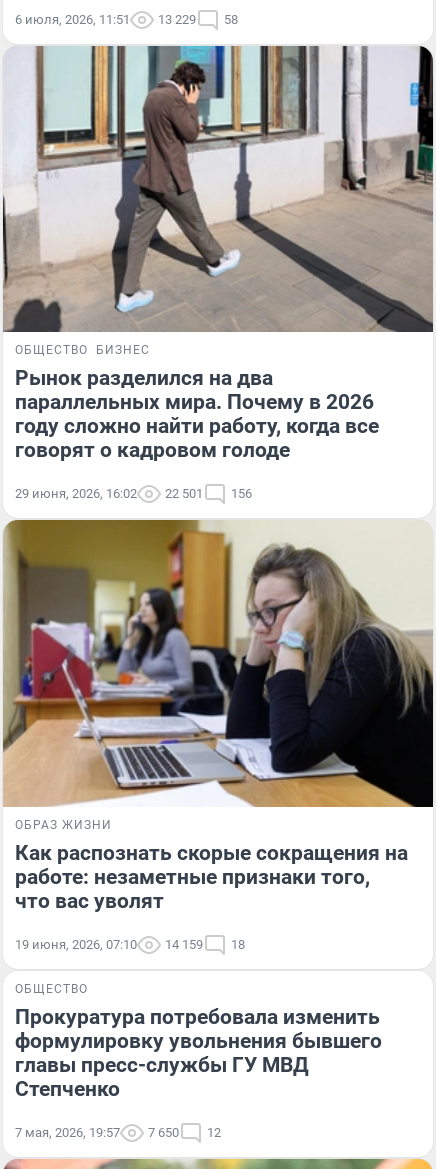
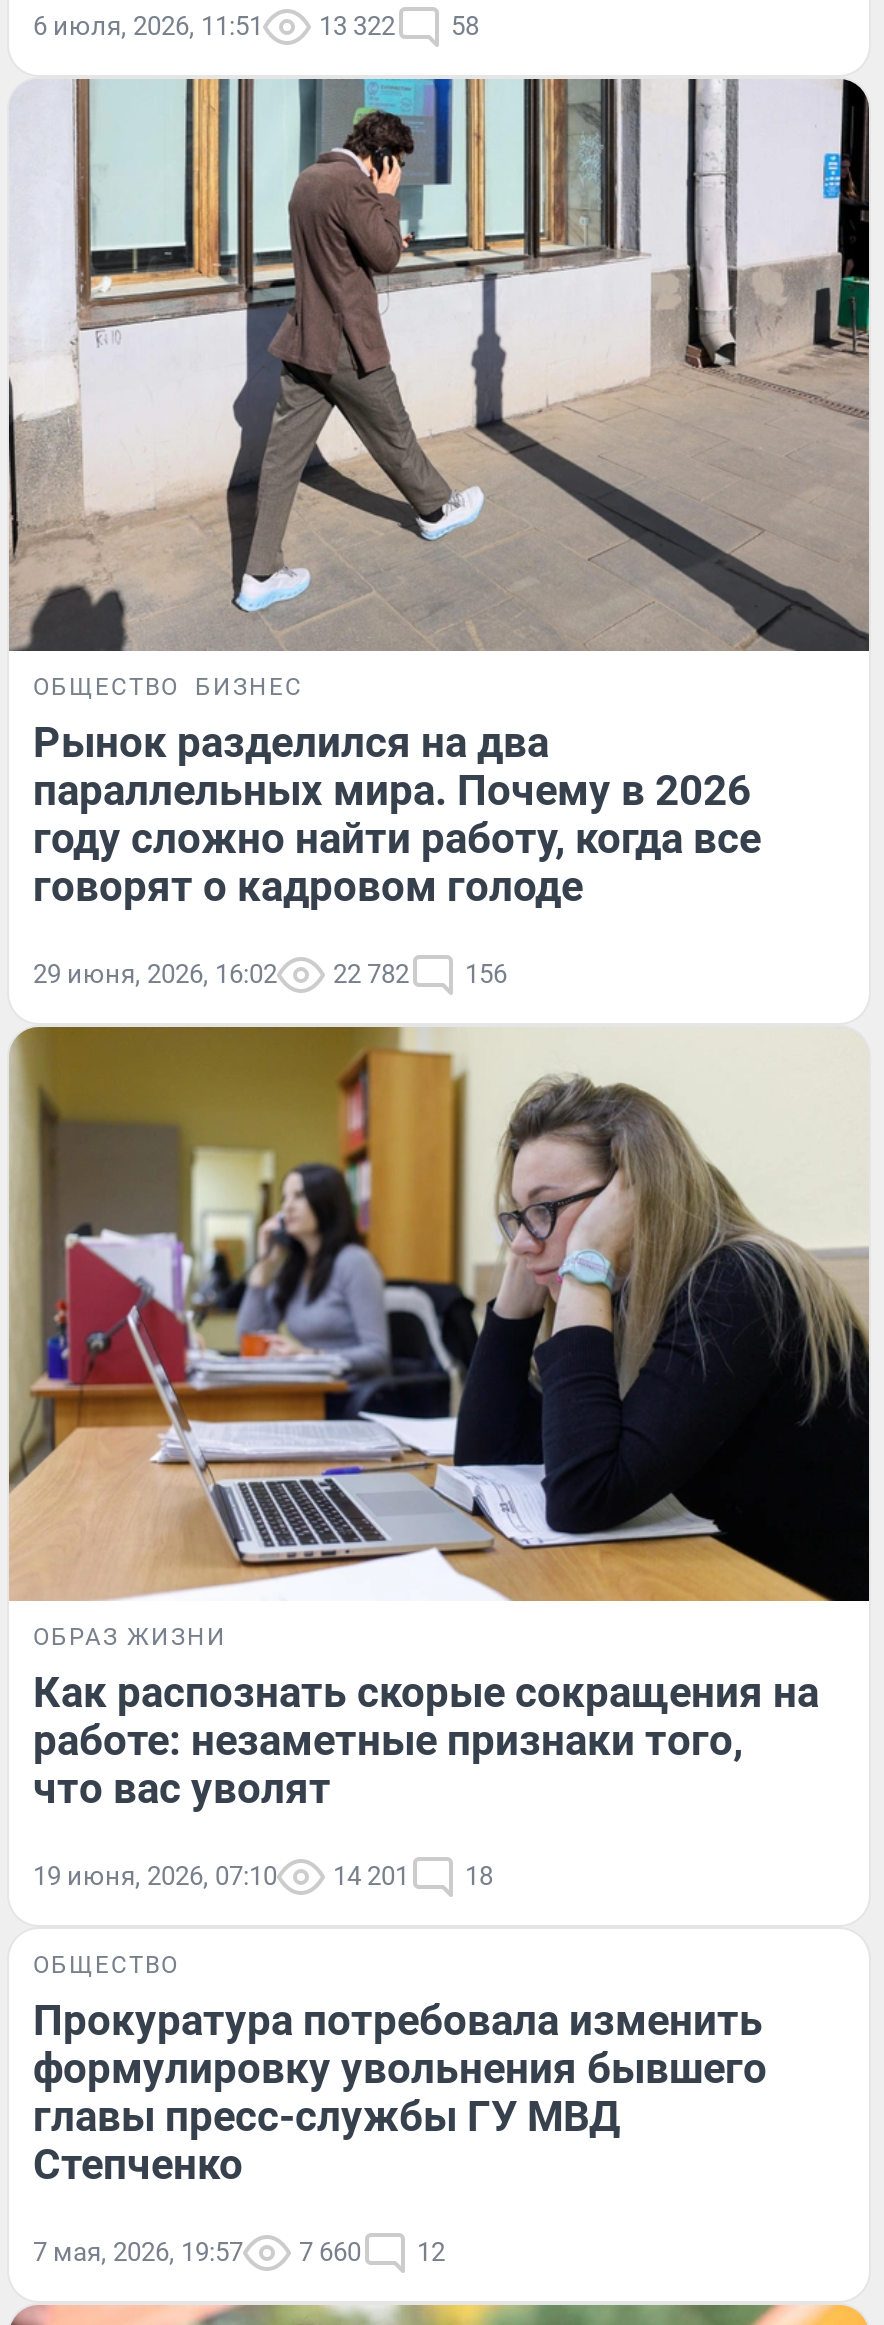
- 13 229
+ 13 322

- 29 июня, 2026, 16:02 22 501 156
+ 29 июня, 2026, 16:02 22 782 156

- 19 июня, 2026, 07:10 14 159 18
+ 19 июня, 2026, 07:10 14 201 18

- 7 мая, 2026, 19:57 7 650 12
+ 7 мая, 2026, 19:57 7 660 12
